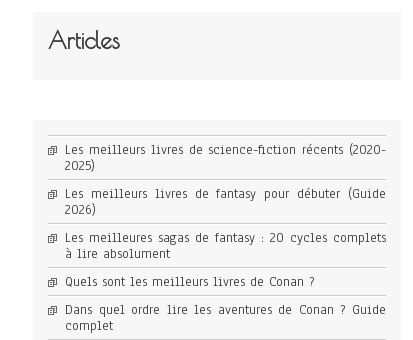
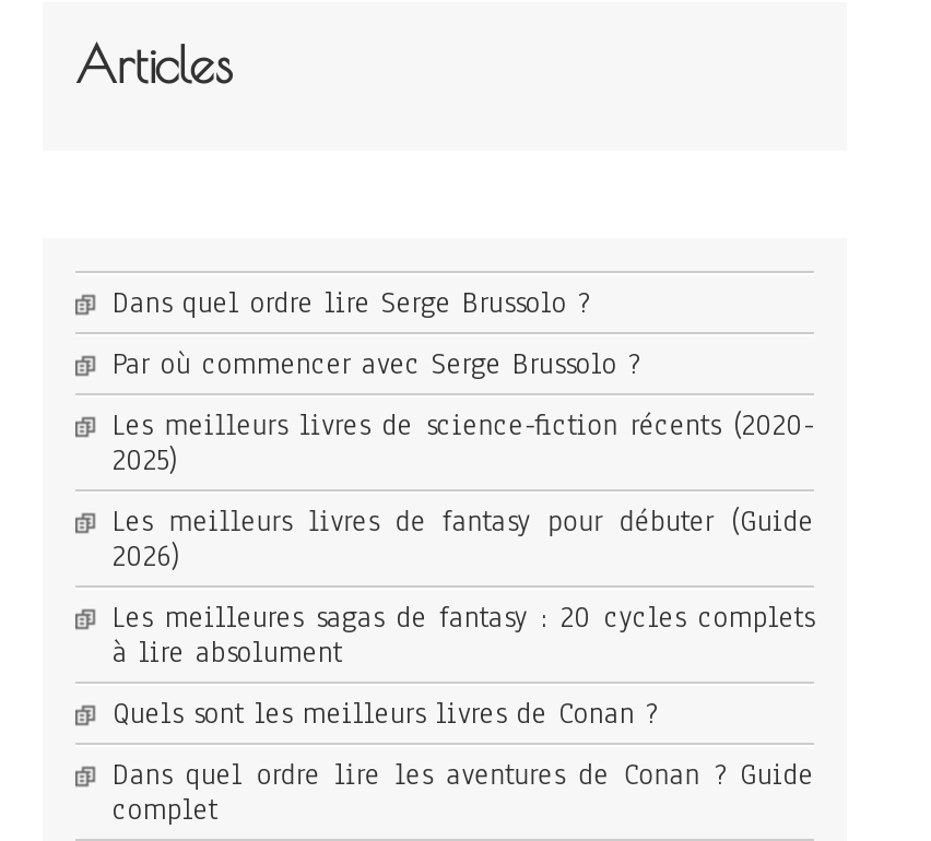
+ Dans quel ordre lire Serge Brussolo ?
+ Par où commencer avec Serge Brussolo ?
